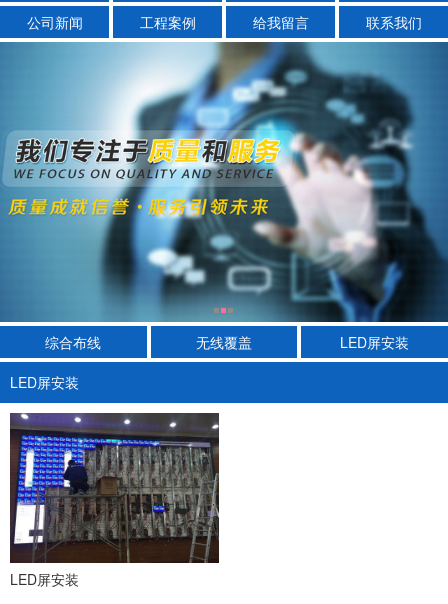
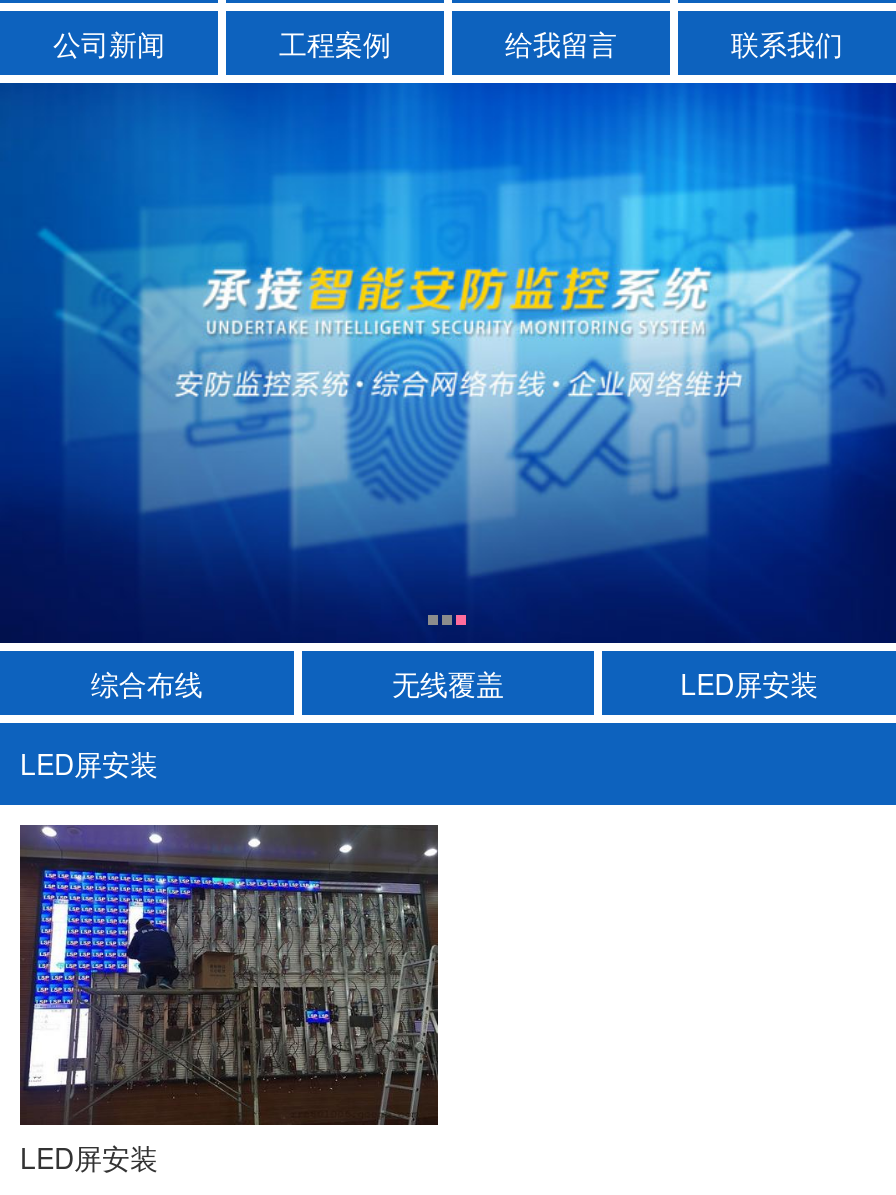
- [image]
+ [image]
